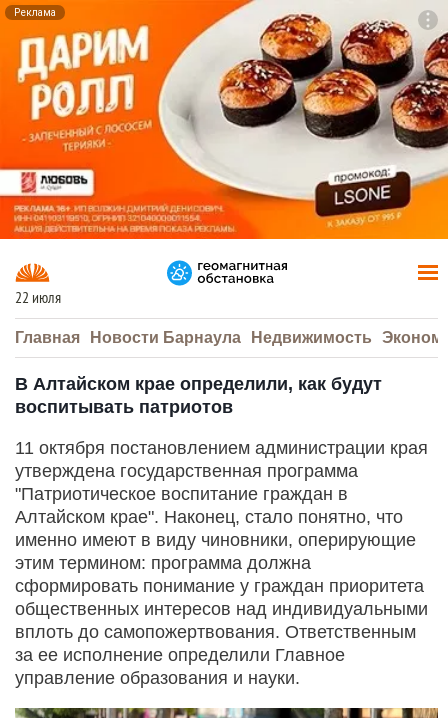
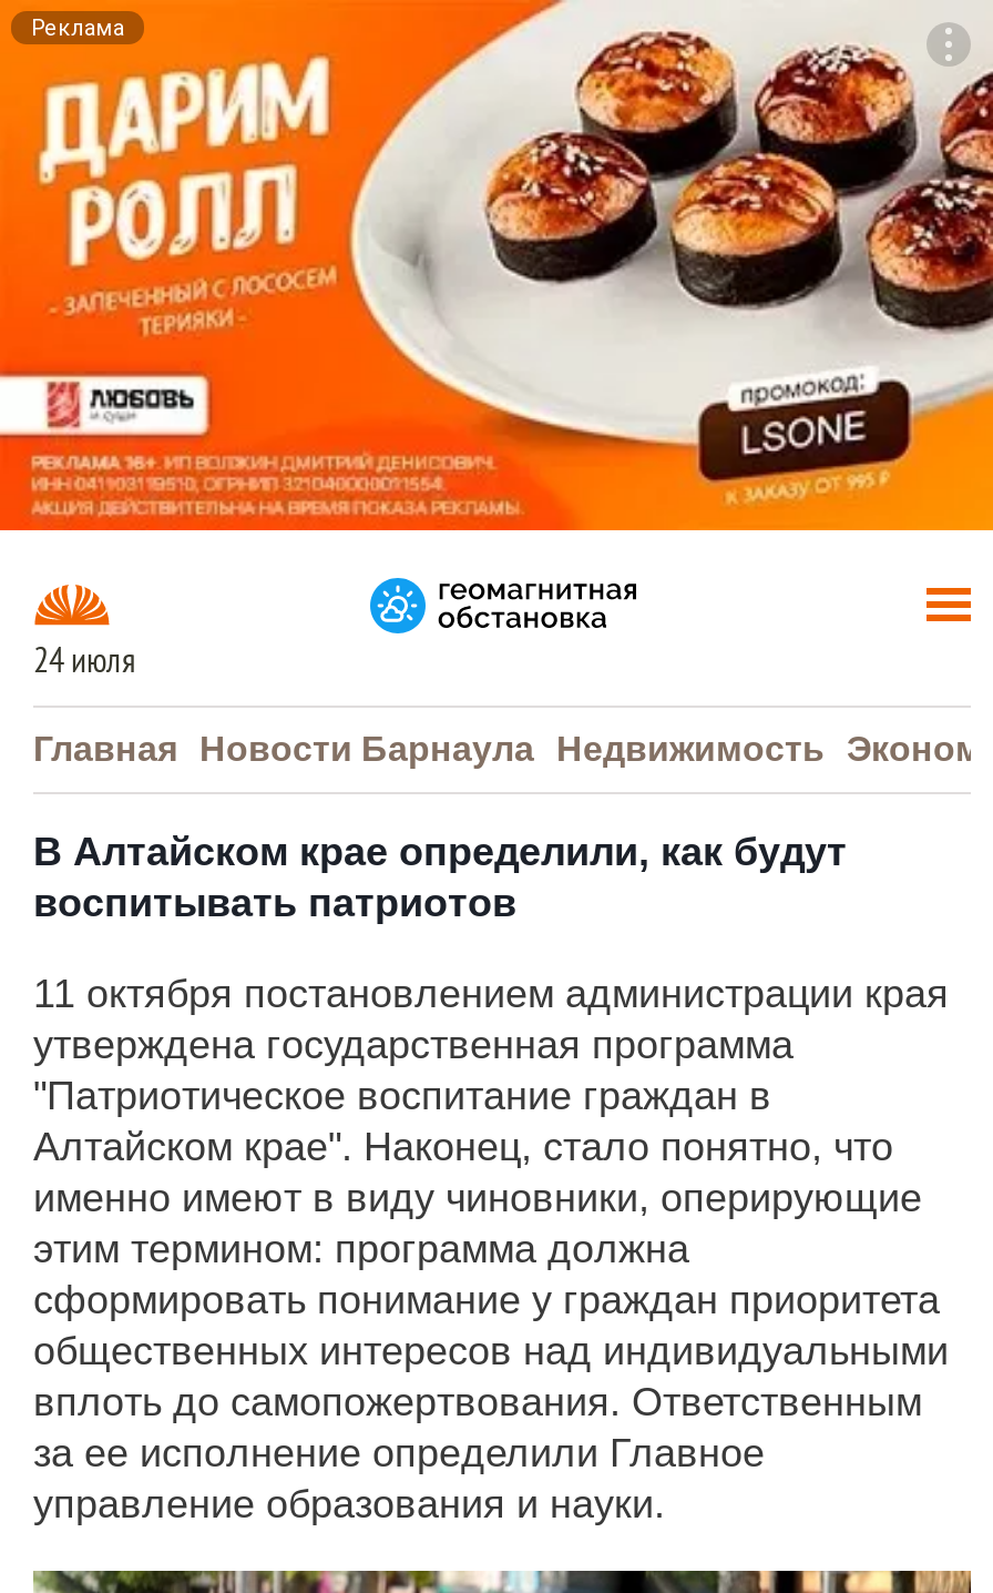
- 22 июля
+ 24 июля
